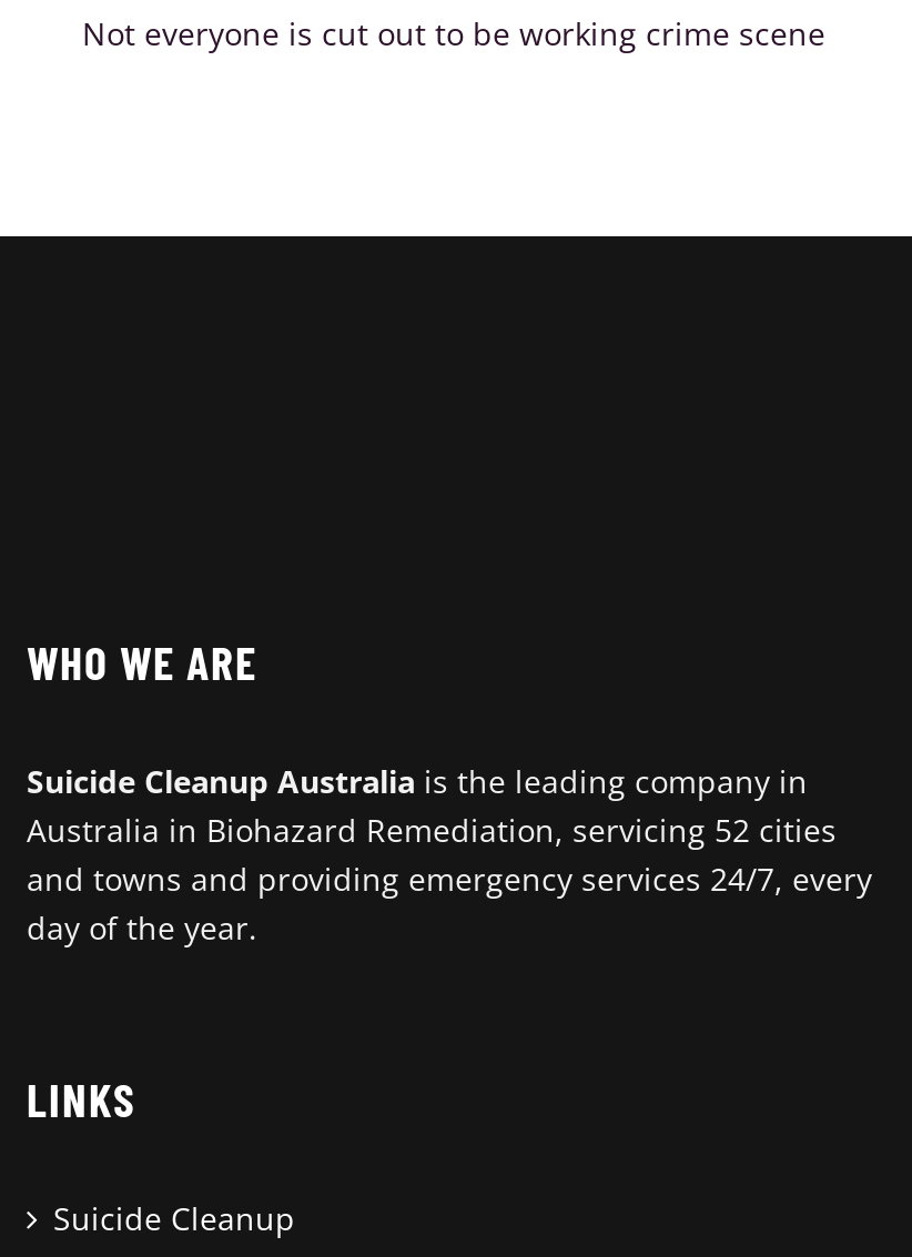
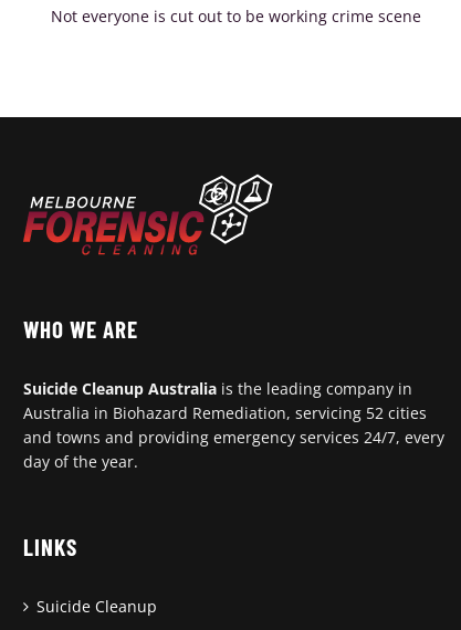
+ [image]
